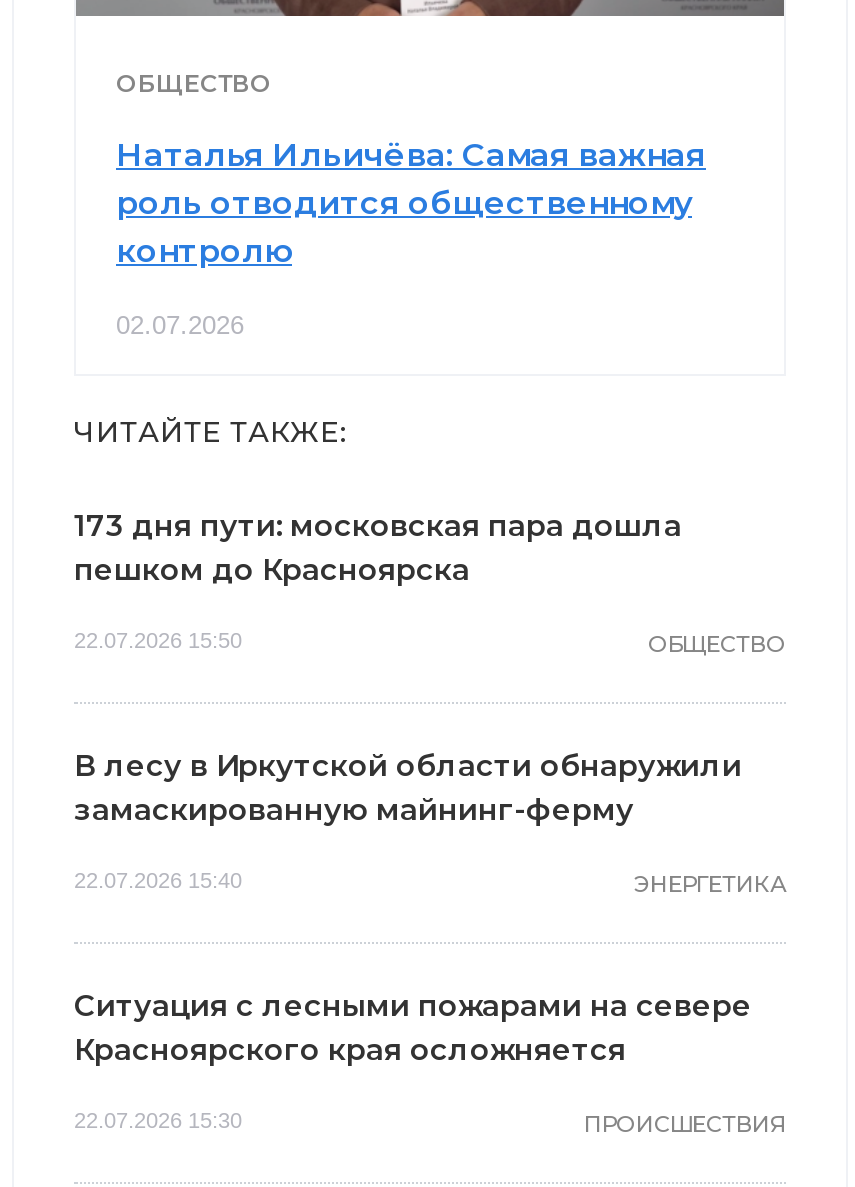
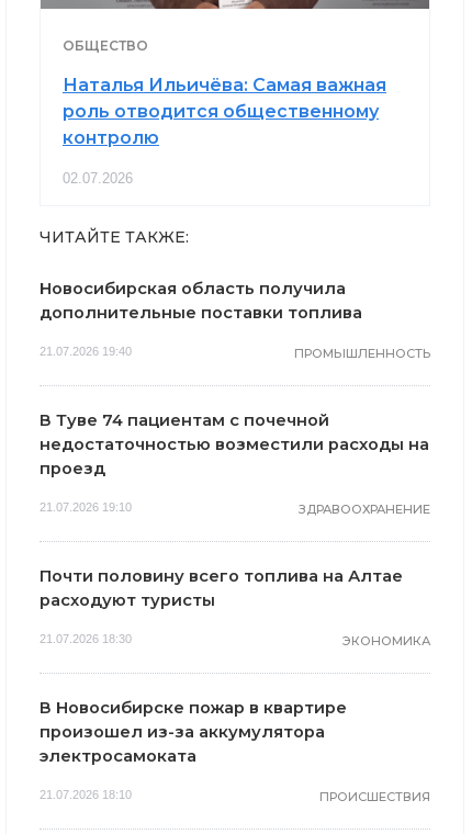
- 173 дня пути: московская пара дошла
- пешком до Красноярска
- 22.07.2026 15:50
- ОБЩЕСТВО
- В лесу в Иркутской области обнаружили
- замаскированную майнинг-ферму
- 22.07.2026 15:40
- ЭНЕРГЕТИКА
- Ситуация с лесными пожарами на севере
- Красноярского края осложняется
- 22.07.2026 15:30
+ Новосибирская область получила
+ дополнительные поставки топлива
+ 21.07.2026 19:40
+ ПРОМЫШЛЕННОСТЬ
+ В Туве 74 пациентам с почечной
+ недостаточностью возместили расходы на
+ проезд
+ 21.07.2026 19:10
+ ЗДРАВООХРАНЕНИЕ
+ Почти половину всего топлива на Алтае
+ расходуют туристы
+ 21.07.2026 18:30
+ ЭКОНОМИКА
+ В Новосибирске пожар в квартире
+ произошел из-за аккумулятора
+ электросамоката
+ 21.07.2026 18:10
